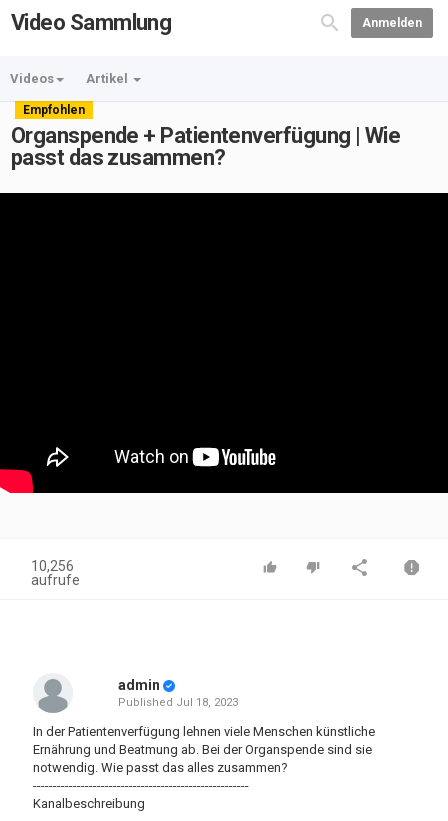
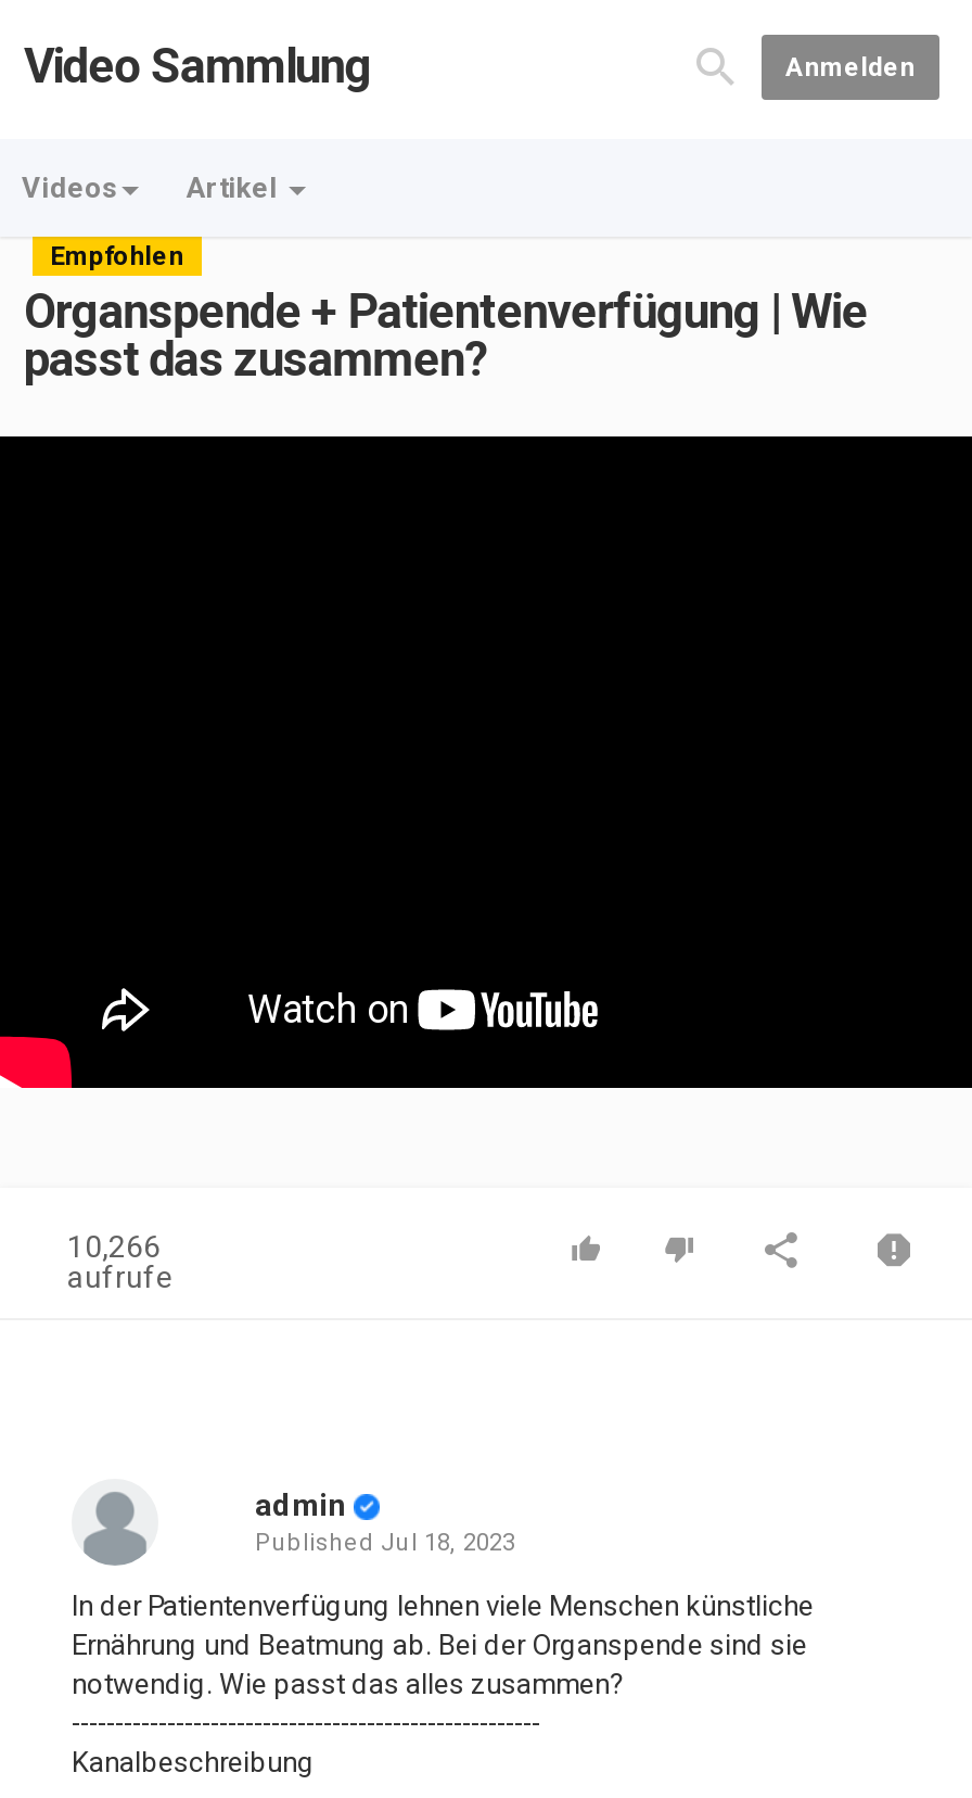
- 10,256
+ 10,266
